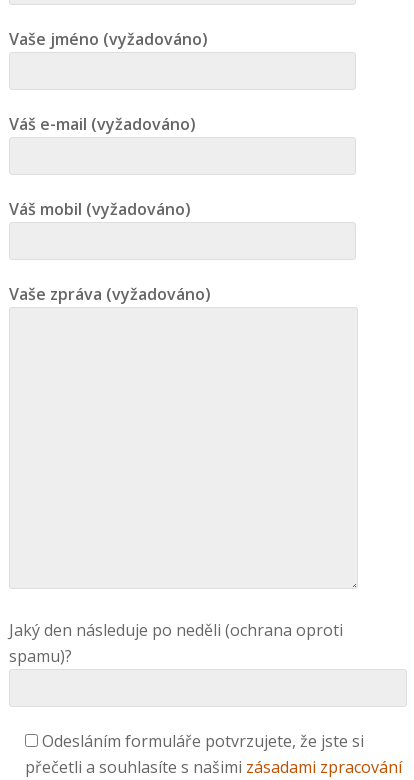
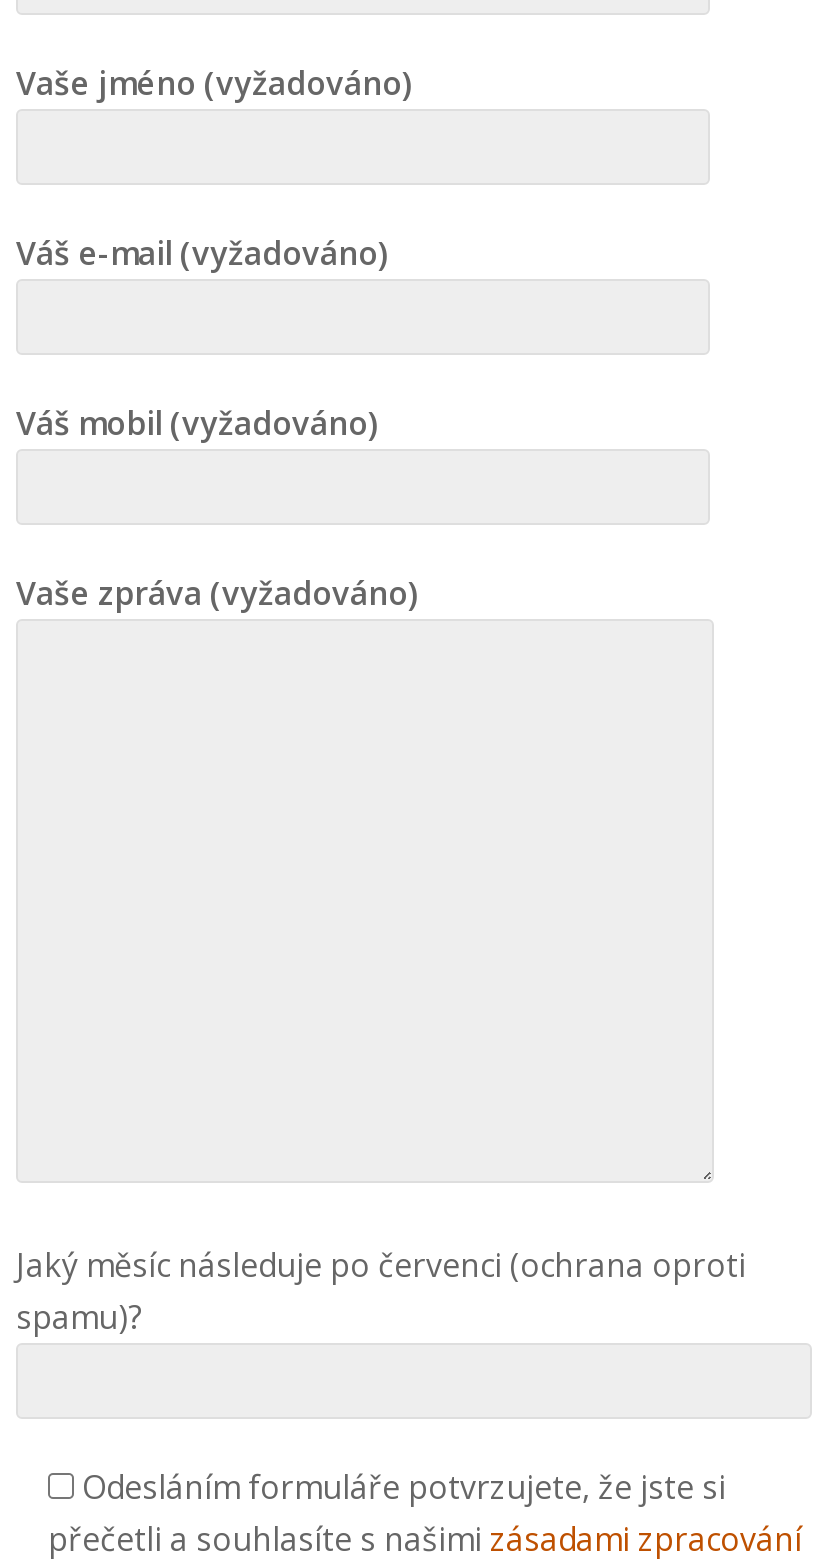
- Jaký den následuje po neděli (ochrana oproti
+ Jaký měsíc následuje po červenci (ochrana oproti
